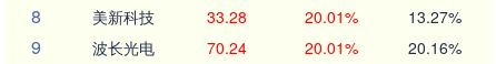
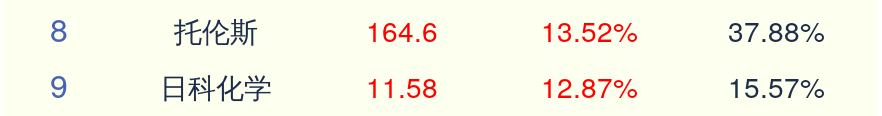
- 美新科技
- 33.28
- 20.01%
- 13.27%
+ 托伦斯
+ 164.6
+ 13.52%
+ 37.88%

- 波长光电
- 70.24
- 20.01%
- 20.16%
+ 日科化学
+ 11.58
+ 12.87%
+ 15.57%
